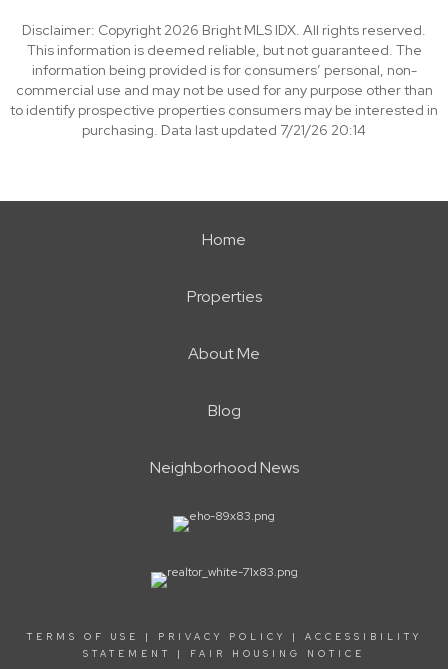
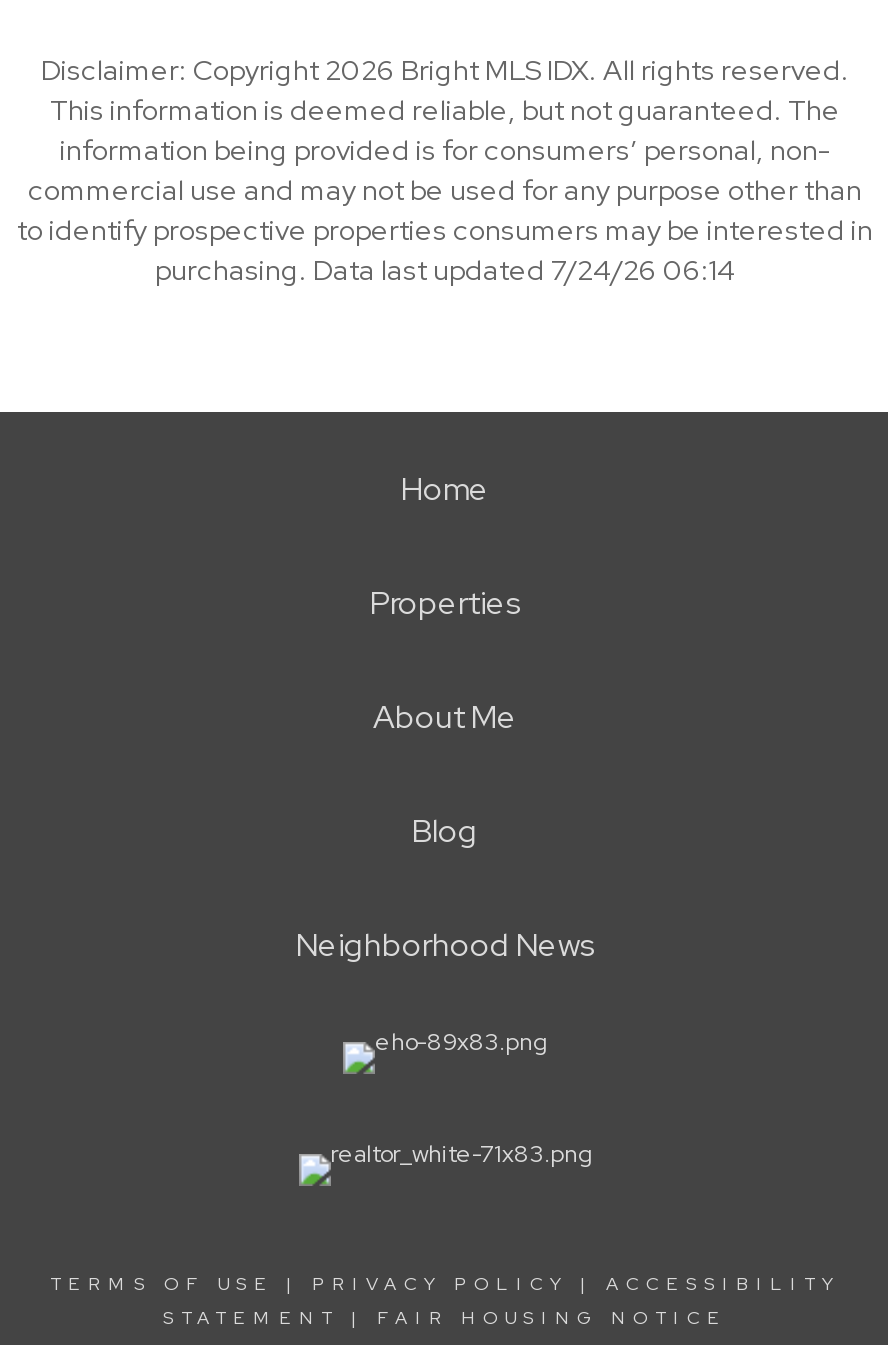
- purchasing. Data last updated 7/21/26 20:14
+ purchasing. Data last updated 7/24/26 06:14
